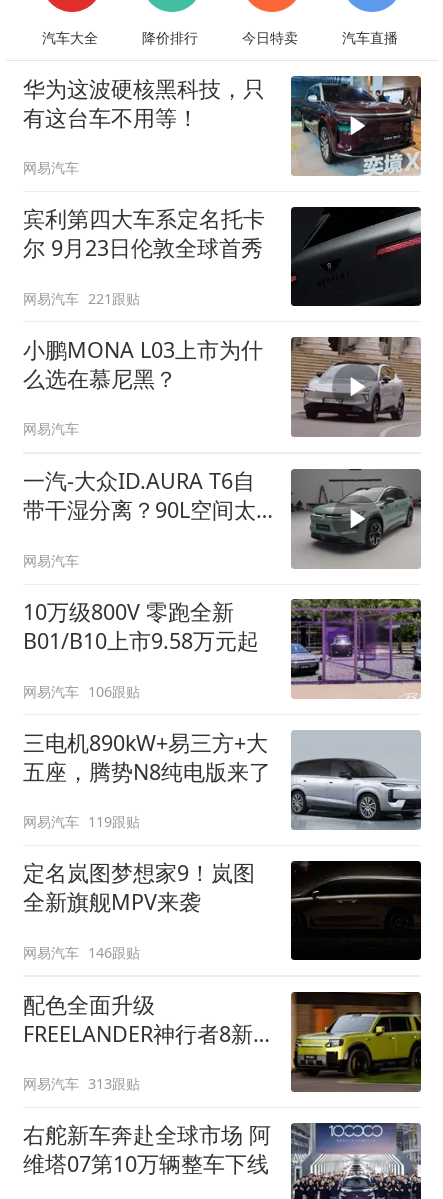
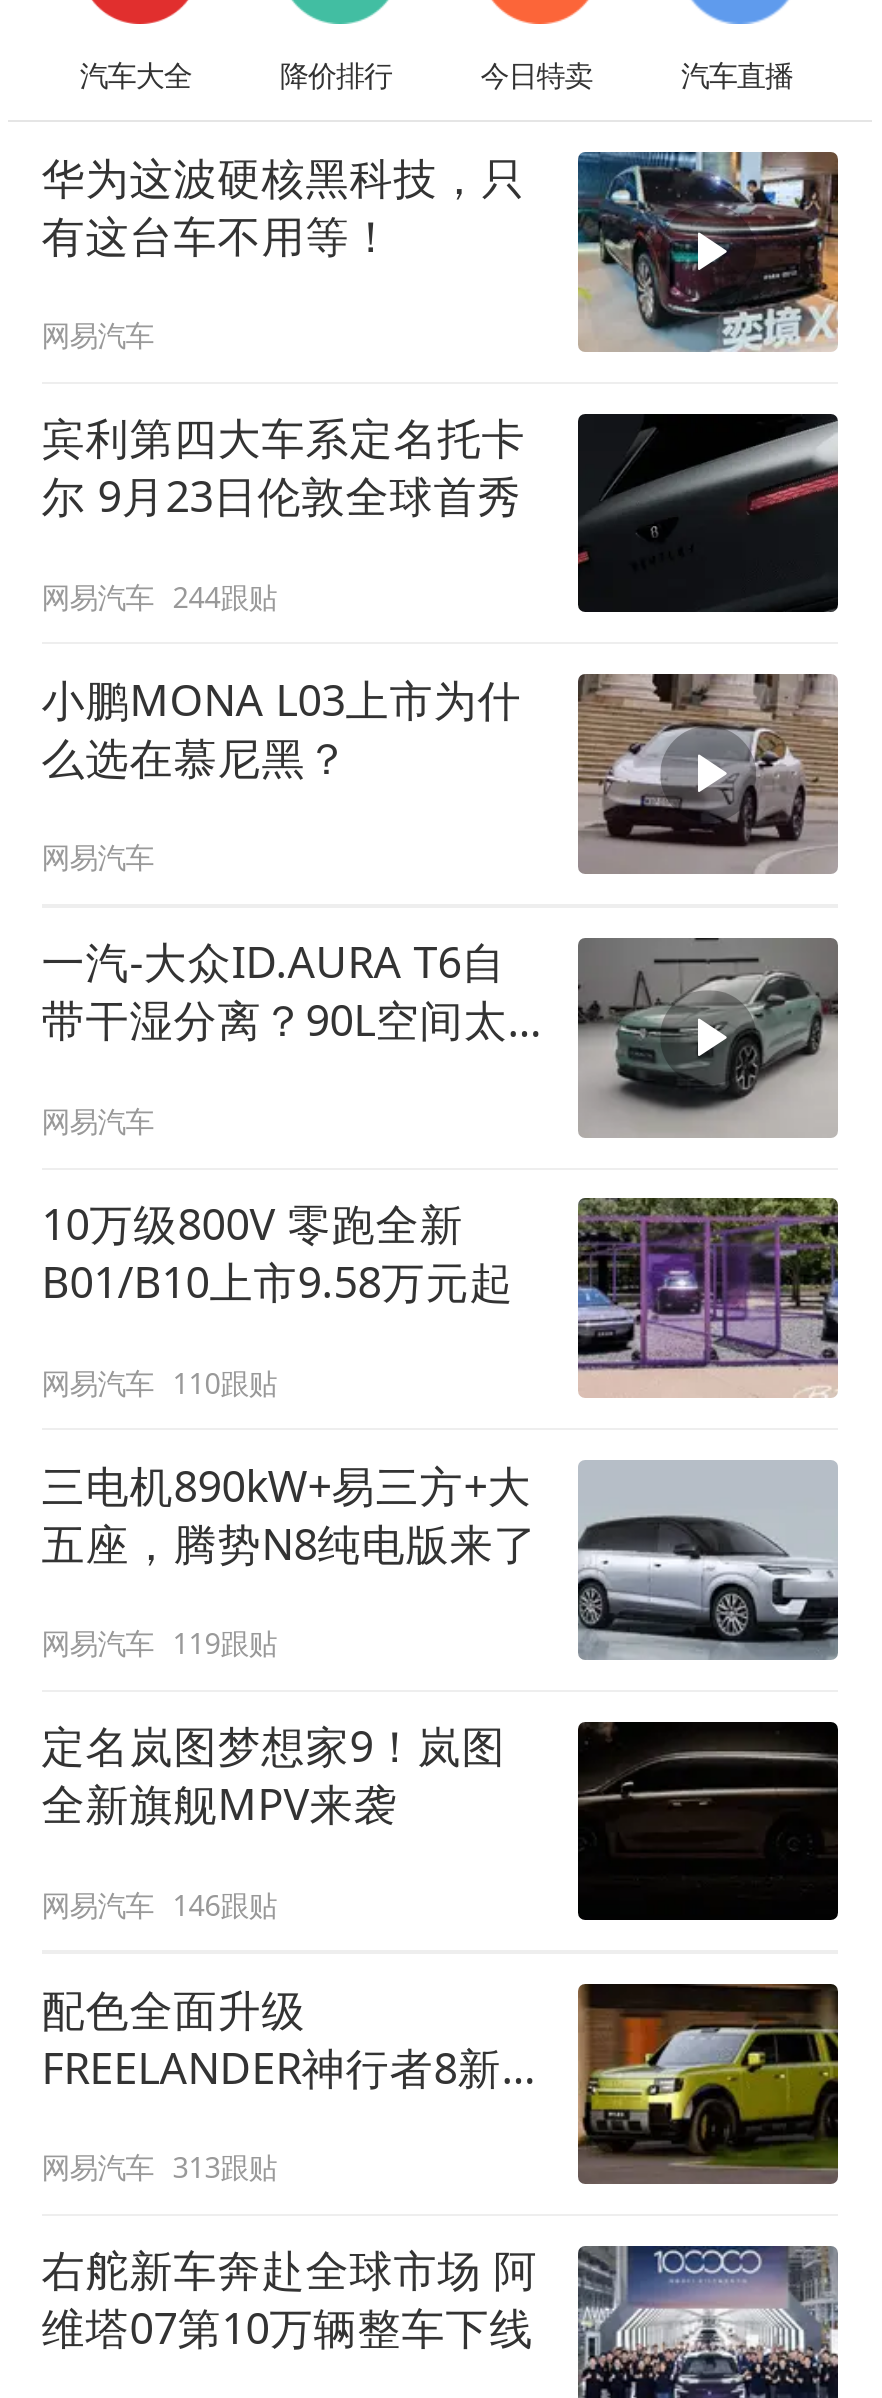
- 网易汽车 221跟贴
+ 网易汽车 244跟贴

- 网易汽车 106跟贴
+ 网易汽车 110跟贴
